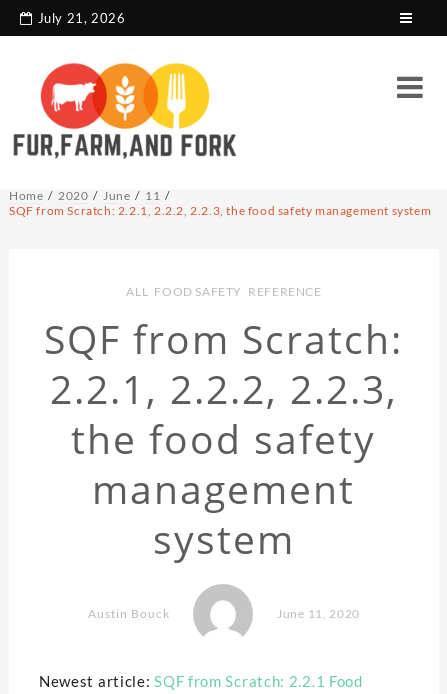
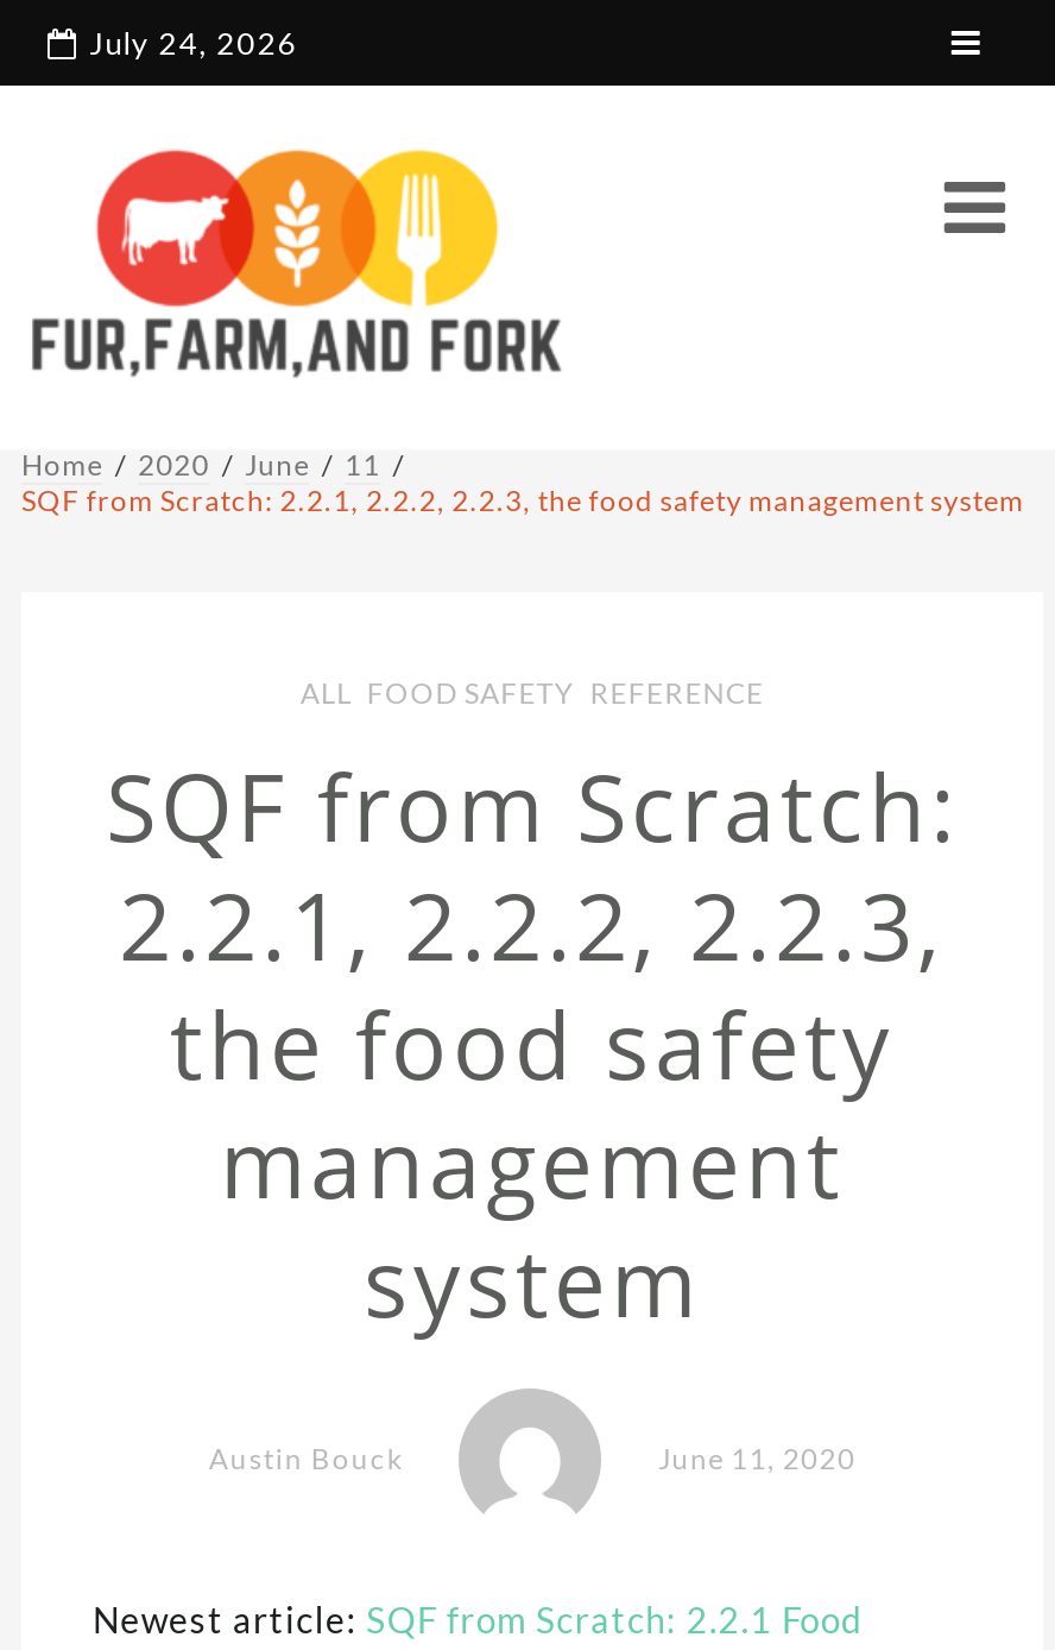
- July 21, 2026
+ July 24, 2026
